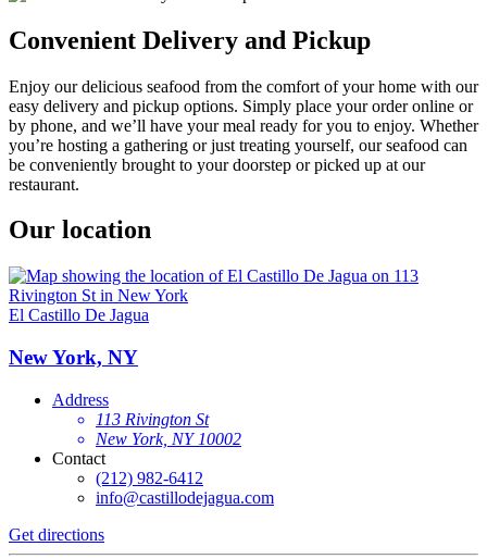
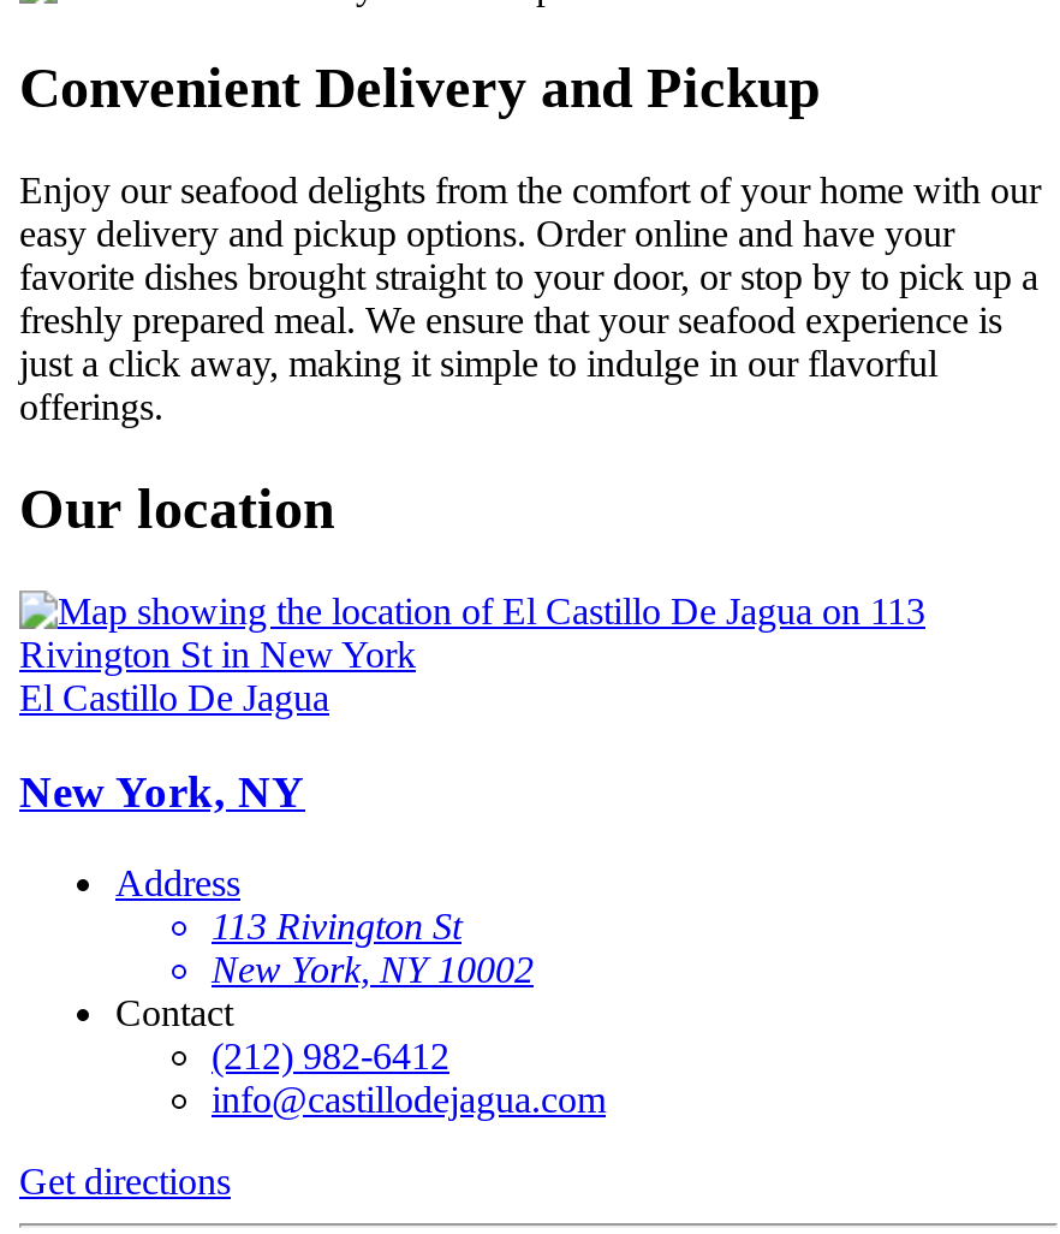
- Enjoy our delicious seafood from the comfort of your home with our
- easy delivery and pickup options. Simply place your order online or
- by phone, and we’ll have your meal ready for you to enjoy. Whether
- you’re hosting a gathering or just treating yourself, our seafood can
- be conveniently brought to your doorstep or picked up at our
- restaurant.
+ Enjoy our seafood delights from the comfort of your home with our
+ easy delivery and pickup options. Order online and have your
+ favorite dishes brought straight to your door, or stop by to pick up a
+ freshly prepared meal. We ensure that your seafood experience is
+ just a click away, making it simple to indulge in our flavorful
+ offerings.
